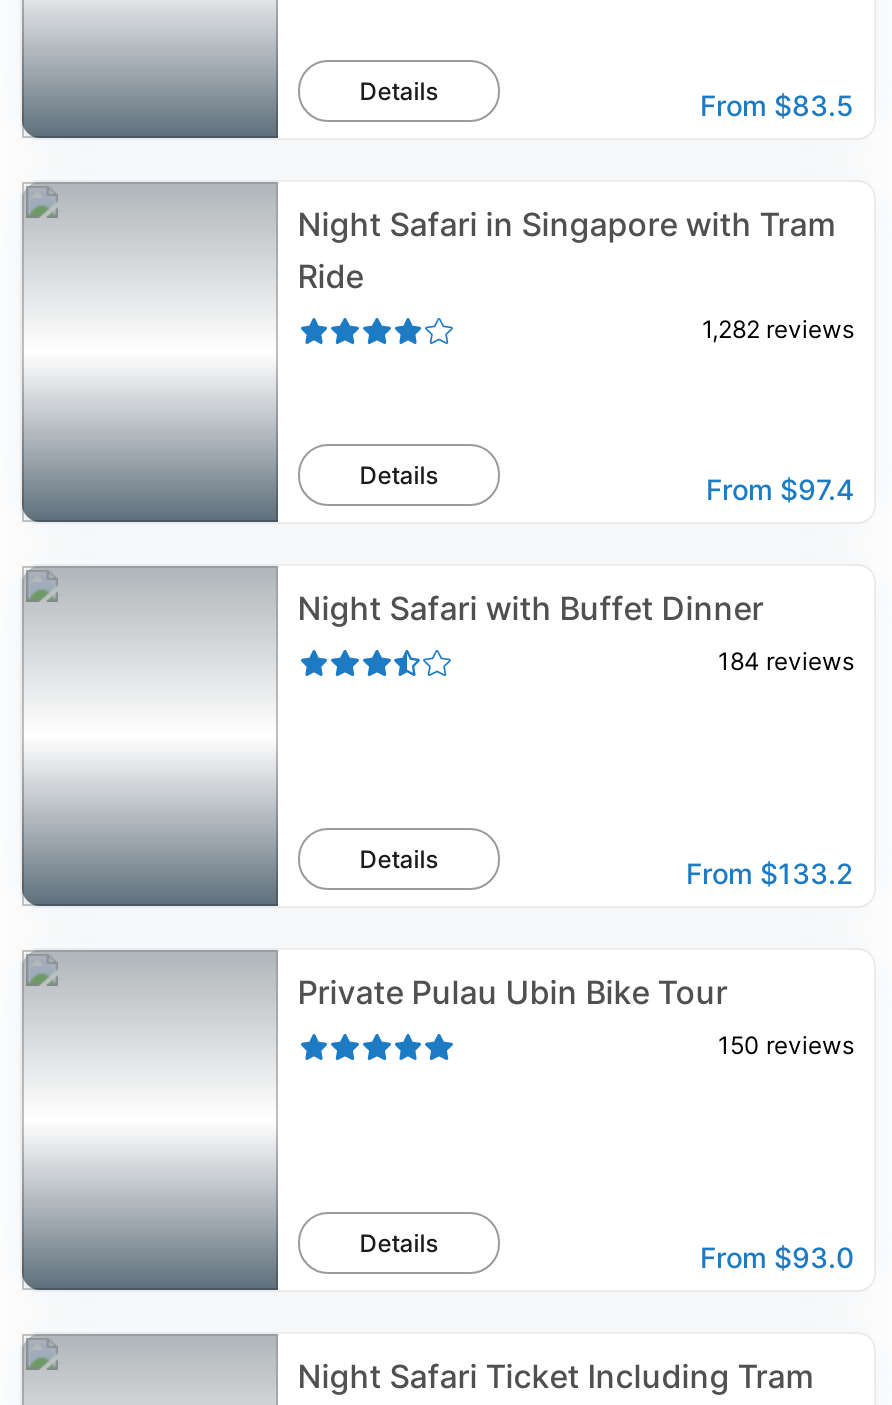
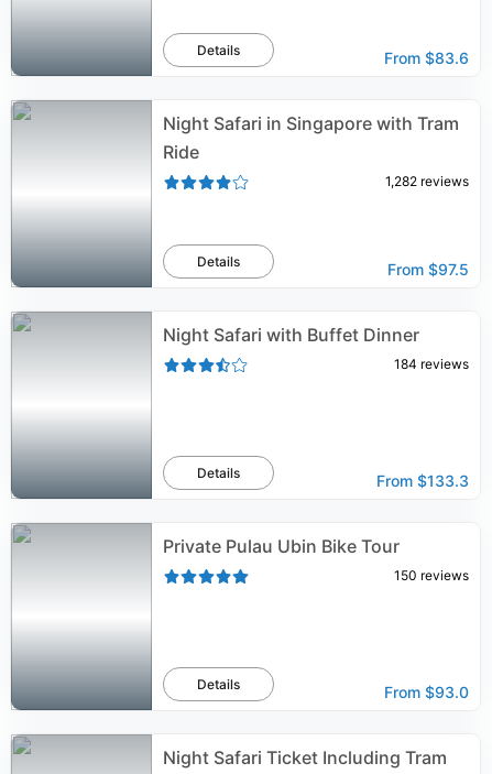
- From $83.5
+ From $83.6

- From $97.4
+ From $97.5

- From $133.2
+ From $133.3
